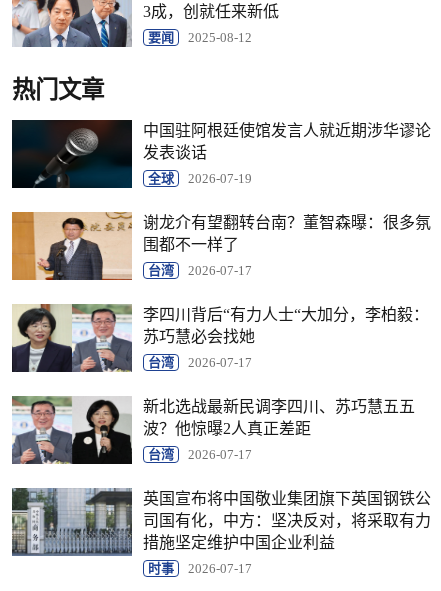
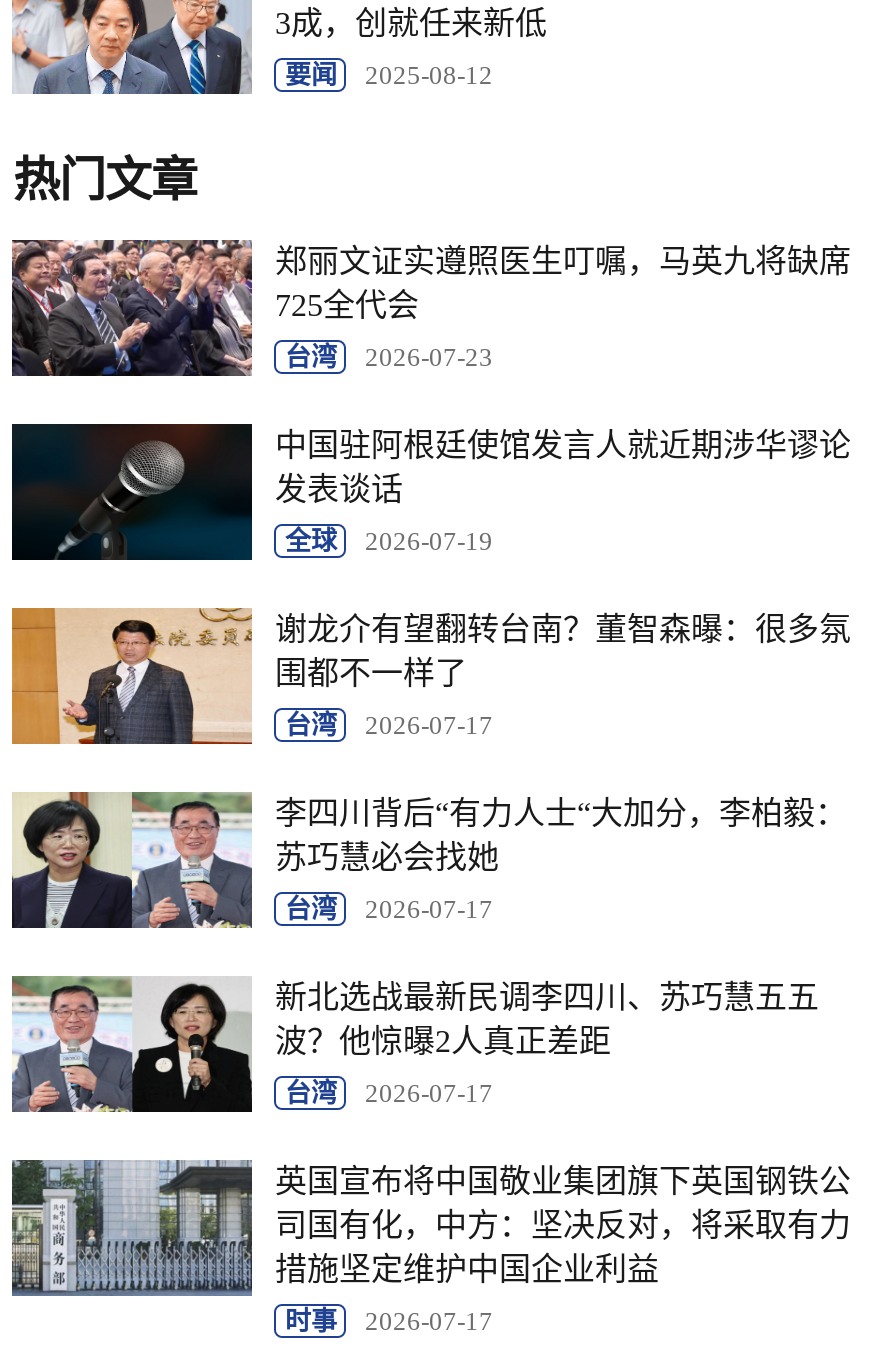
+ [image]
+ 郑丽文证实遵照医生叮嘱，马英九将缺席
+ 725全代会
+ 台湾
+ 2026-07-23
